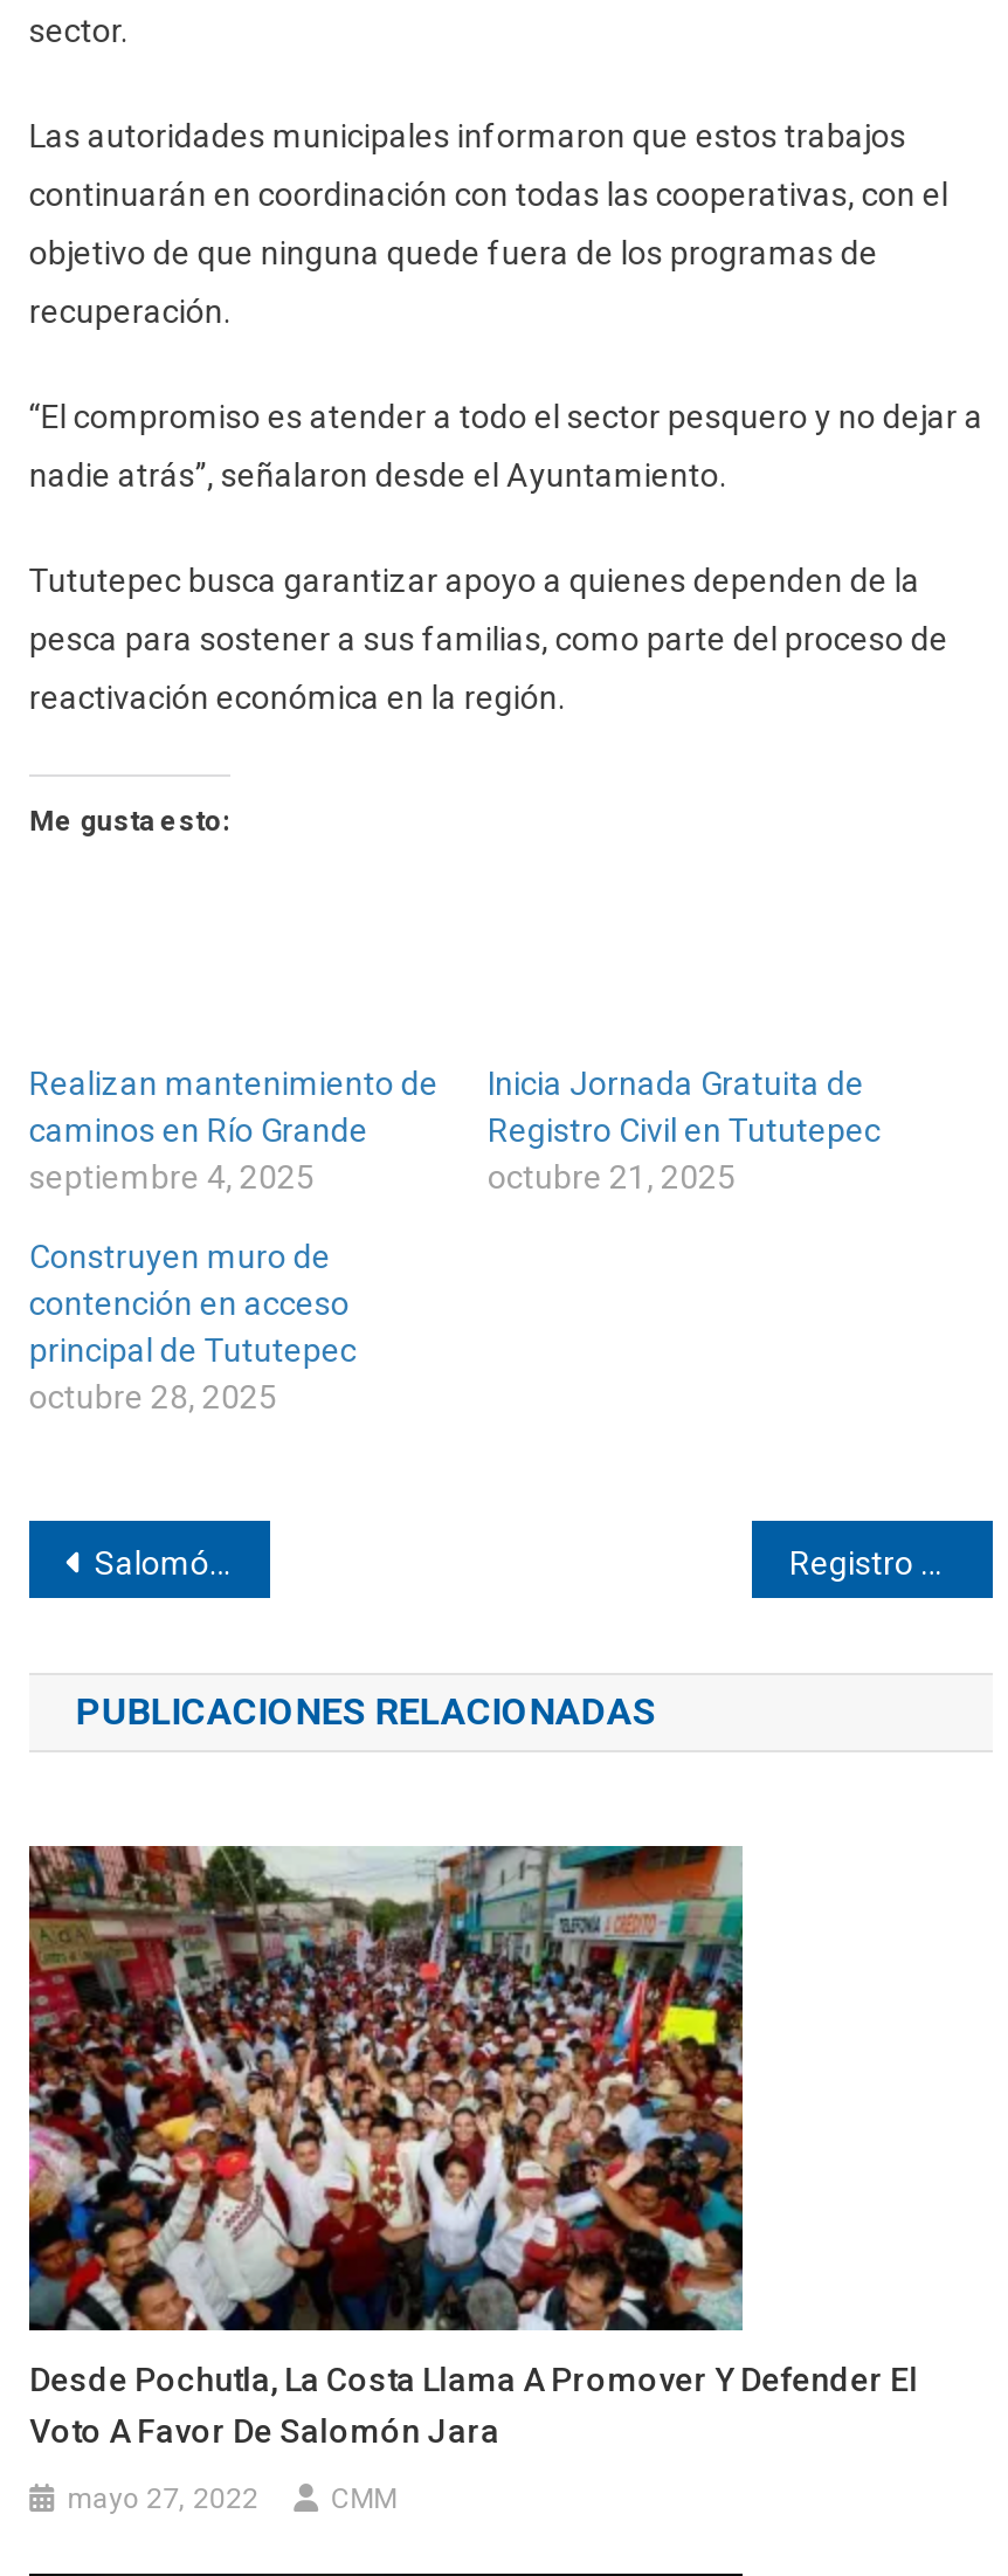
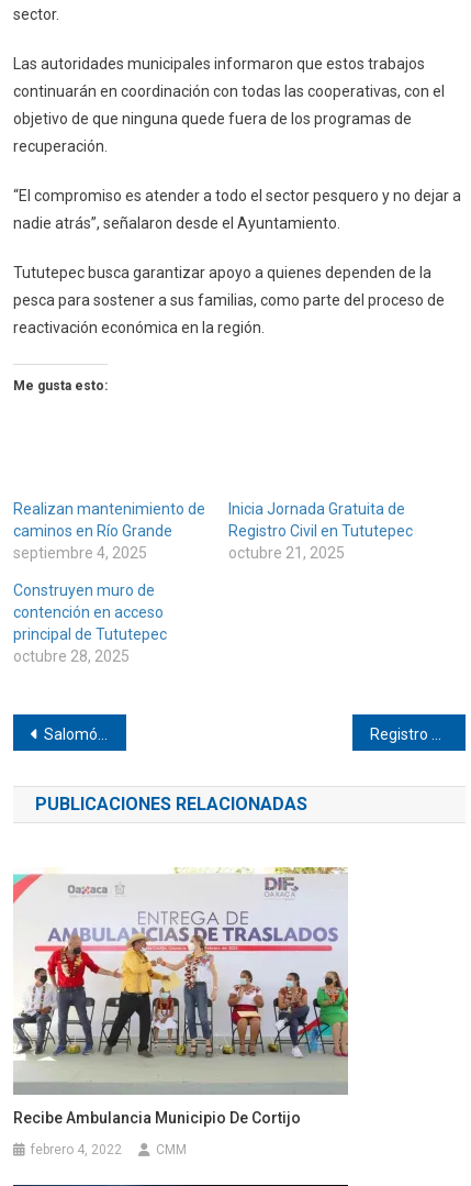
- [image]
- Desde Pochutla, La Costa Llama A Promover Y Defender El
- Voto A Favor De Salomón Jara
+ [image]
+ Recibe Ambulancia Municipio De Cortijo

- mayo 27, 2022
+ febrero 4, 2022
